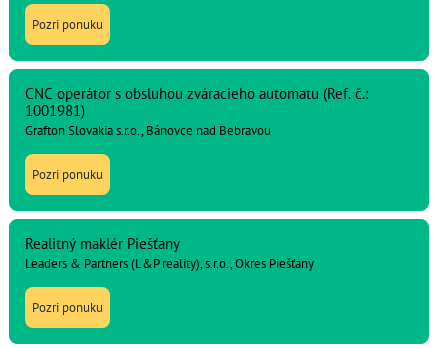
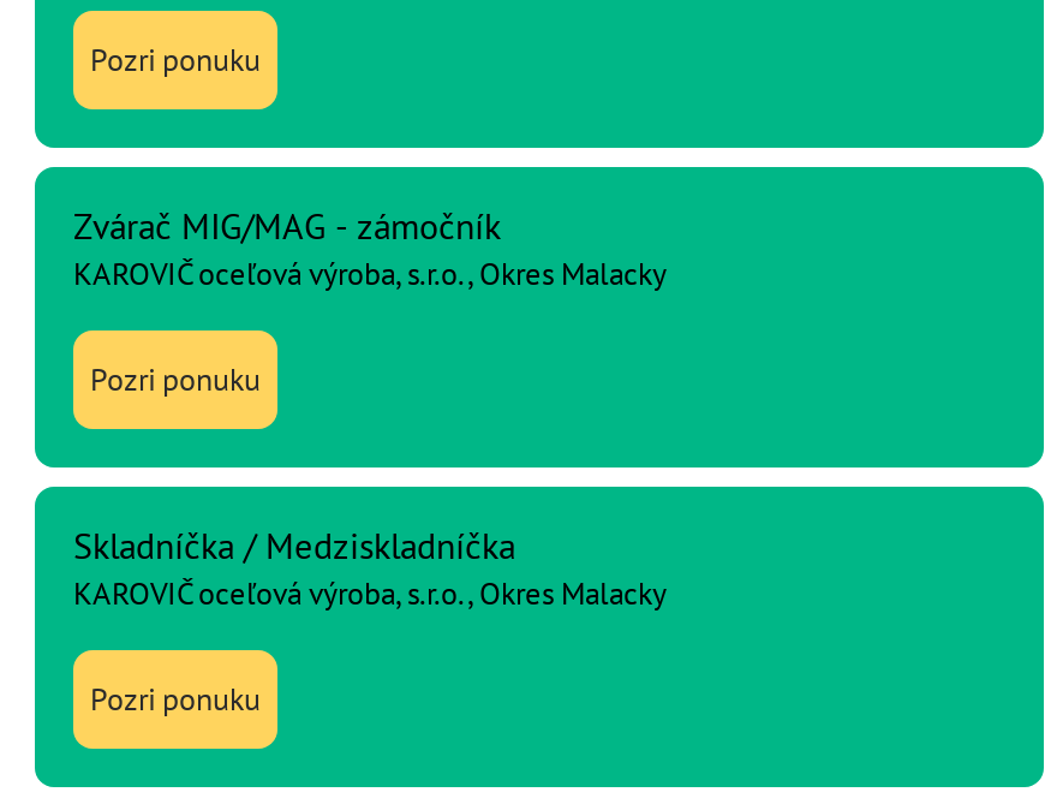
- CNC operátor s obsluhou zváracieho automatu (Ref. č.:
- 1001981)
- Grafton Slovakia s.r.o., Bánovce nad Bebravou
+ Zvárač MIG/MAG - zámočník
+ KAROVIČ oceľová výroba, s.r.o., Okres Malacky

- Realitný maklér Piešťany
- Leaders & Partners (L&P reality), s.r.o., Okres Piešťany
+ Skladníčka / Medziskladníčka
+ KAROVIČ oceľová výroba, s.r.o., Okres Malacky
